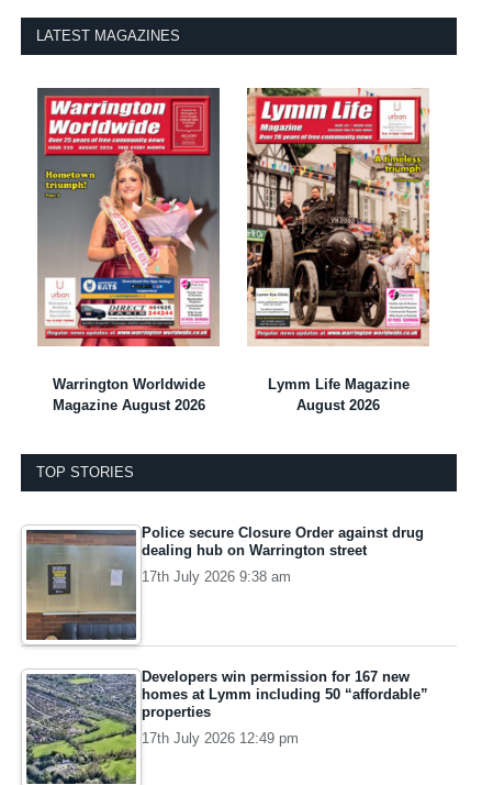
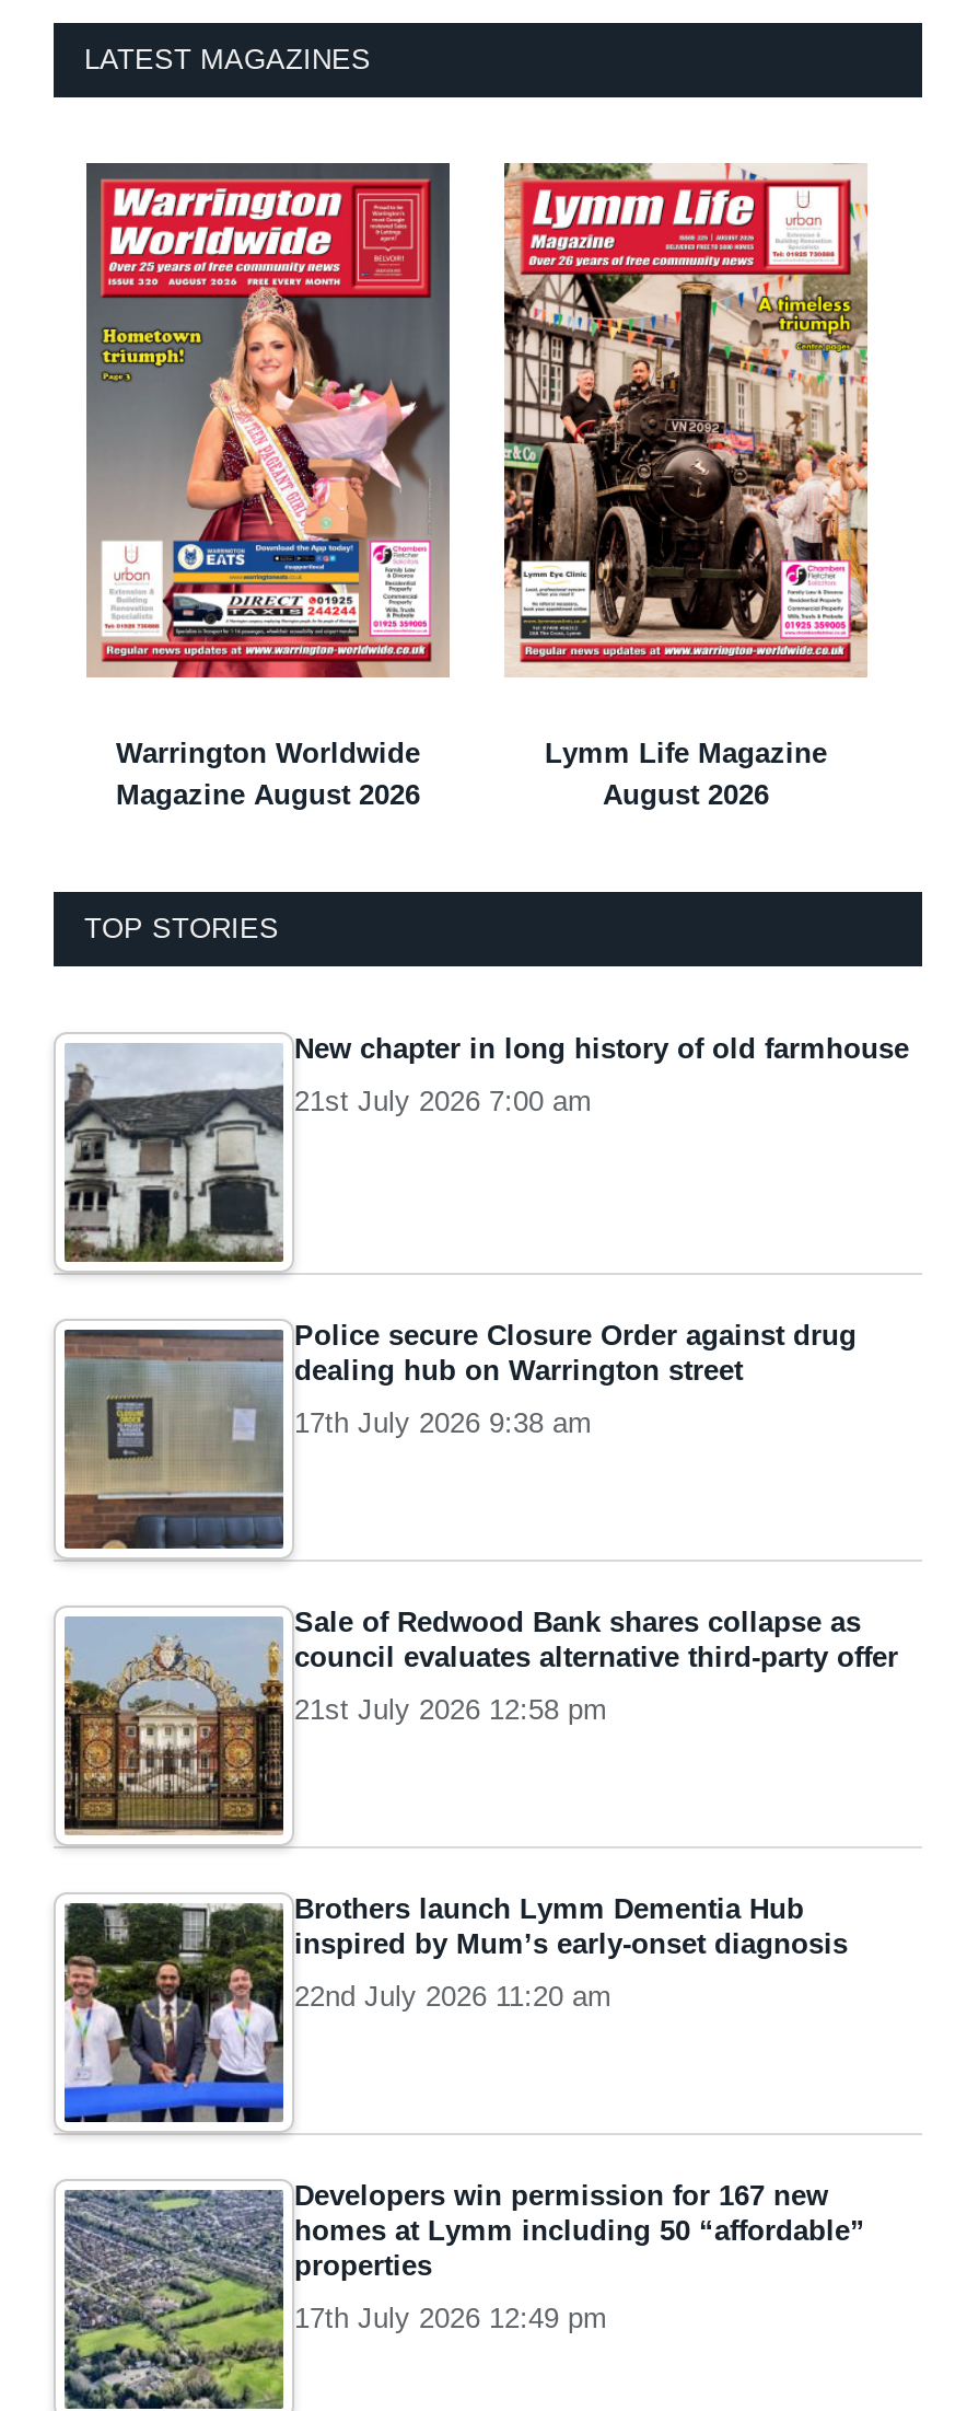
+ [image]
+ New chapter in long history of old farmhouse
+ 21st July 2026 7:00 am

+ [image]
+ Brothers launch Lymm Dementia Hub
+ inspired by Mum’s early-onset diagnosis
+ 22nd July 2026 11:20 am

+ [image]
+ Sale of Redwood Bank shares collapse as
+ council evaluates alternative third-party offer
+ 21st July 2026 12:58 pm
